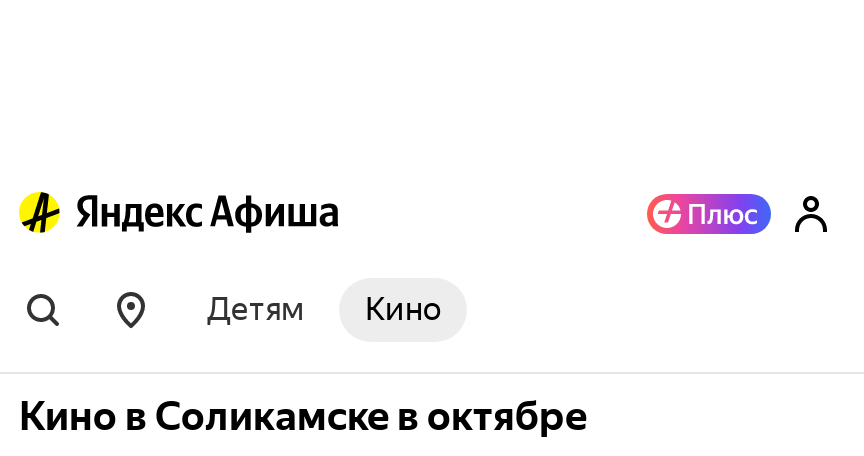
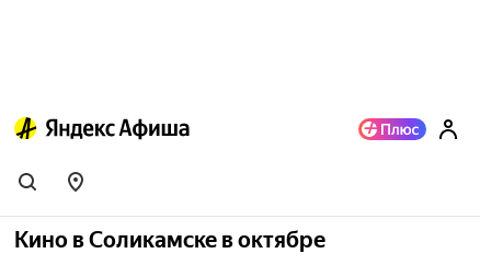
- Детям
- Кино
